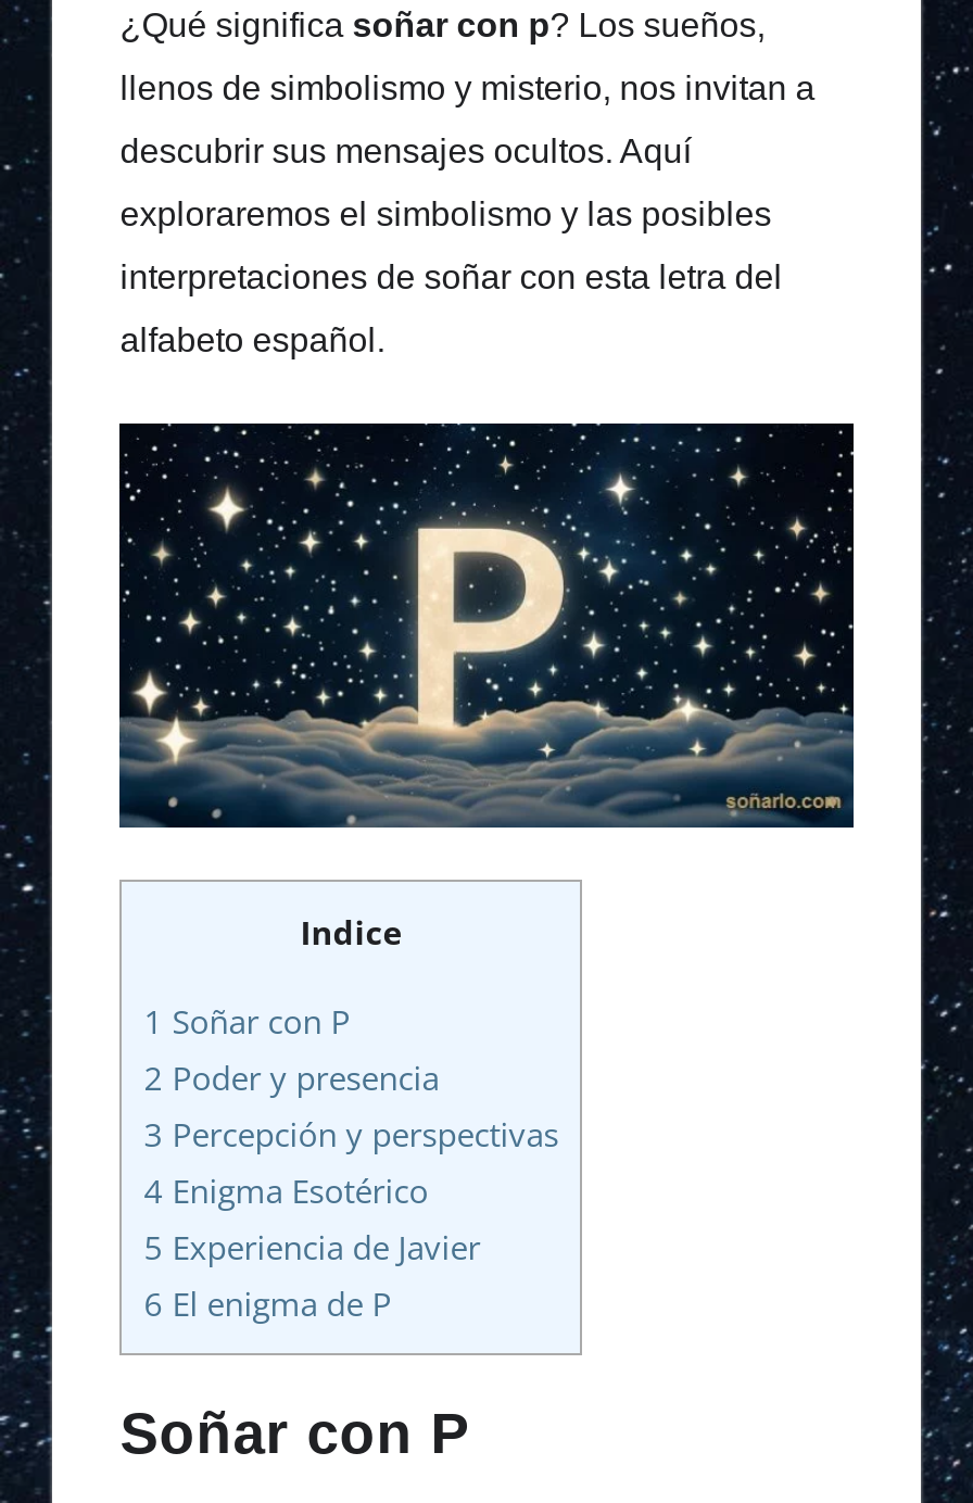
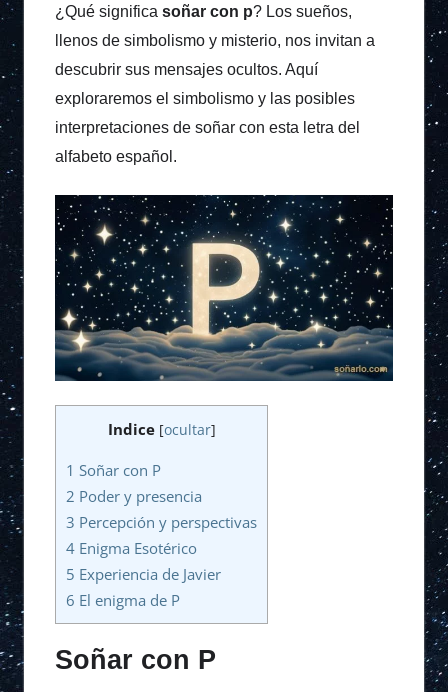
- Indice
+ Indice [ocultar]
